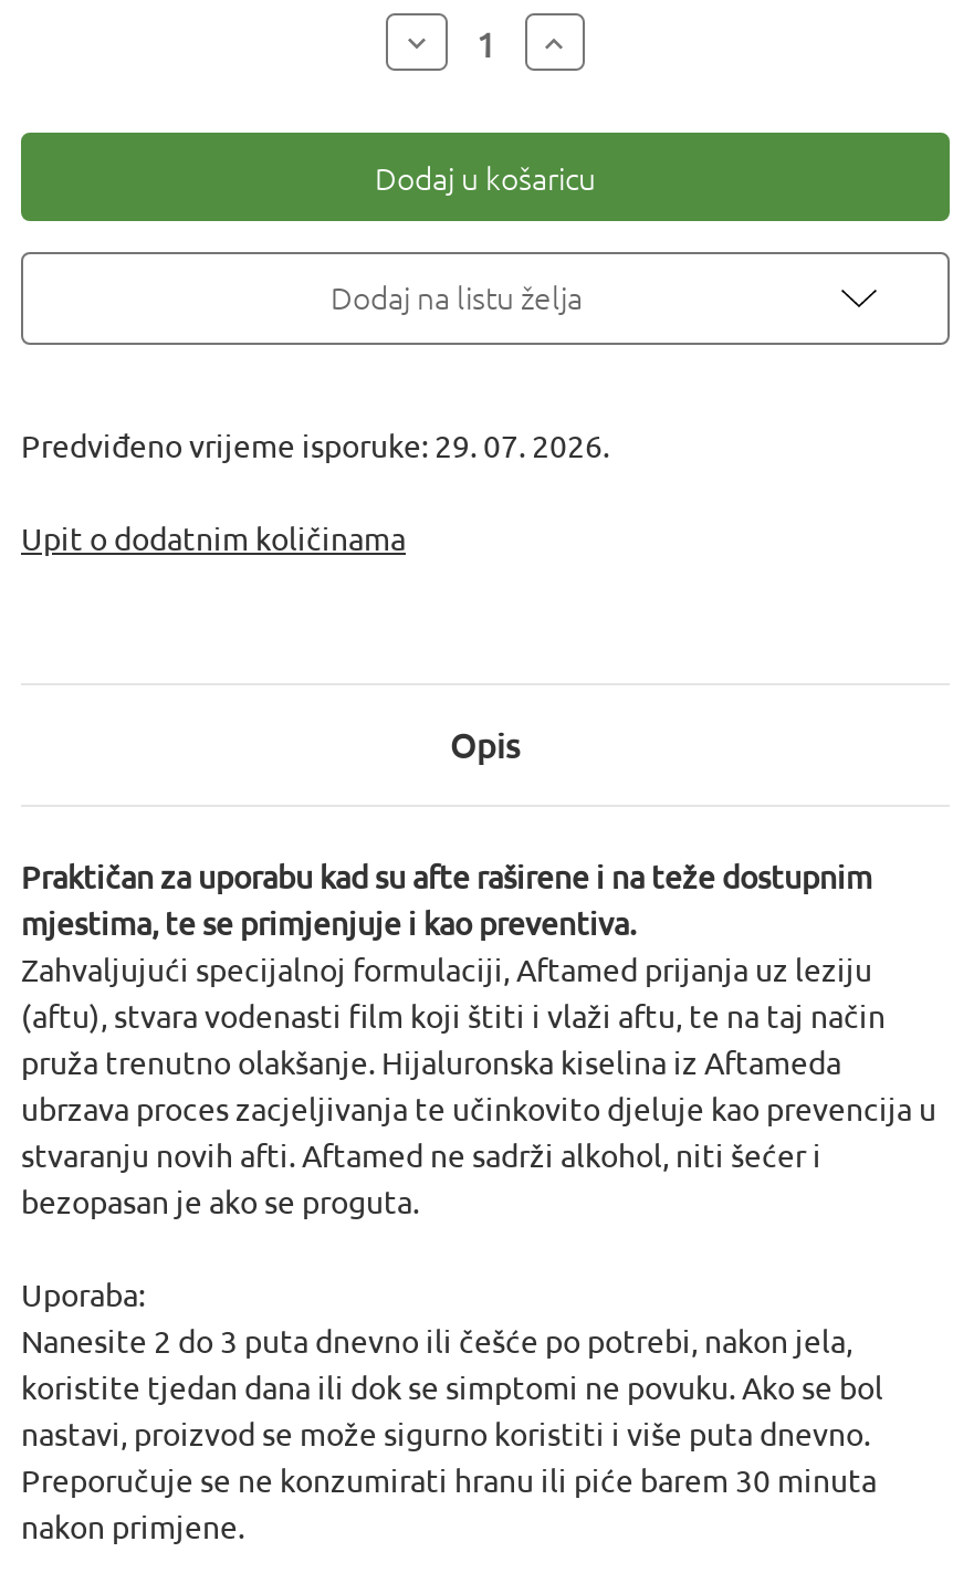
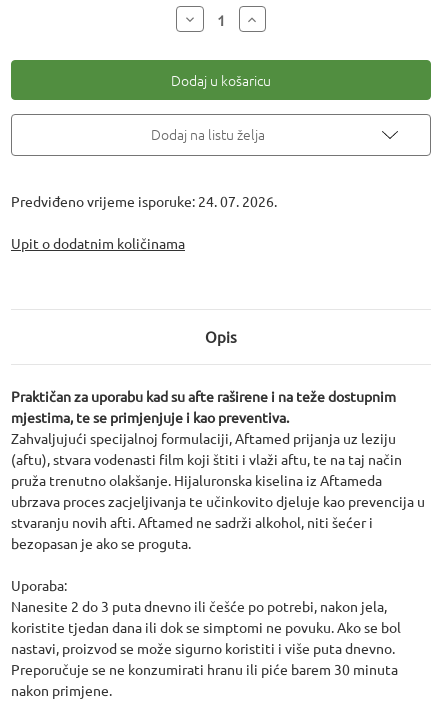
- Predviđeno vrijeme isporuke: 29. 07. 2026.
+ Predviđeno vrijeme isporuke: 24. 07. 2026.
